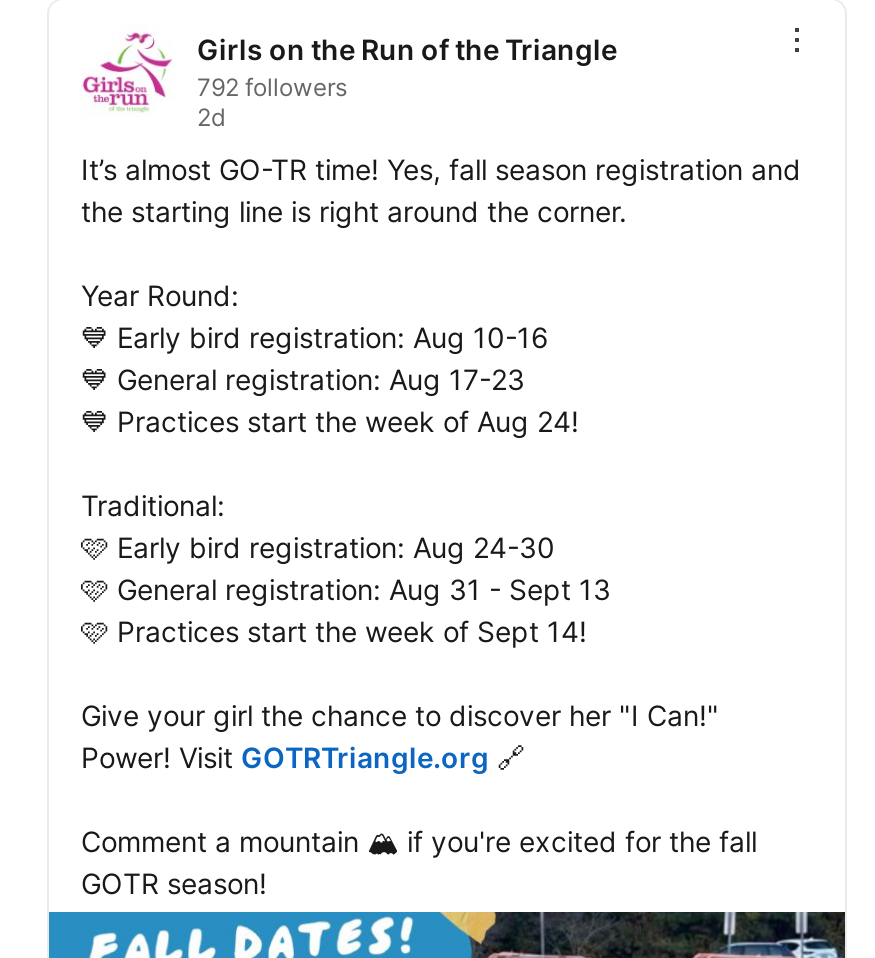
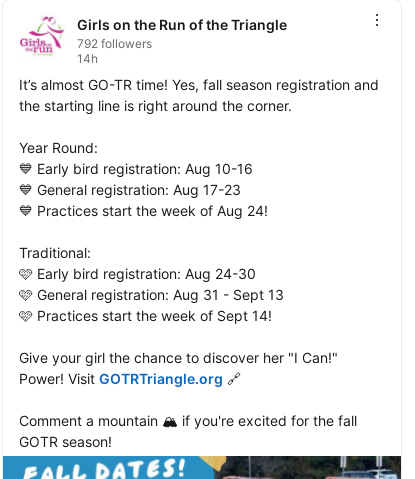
- 2d
+ 14h
